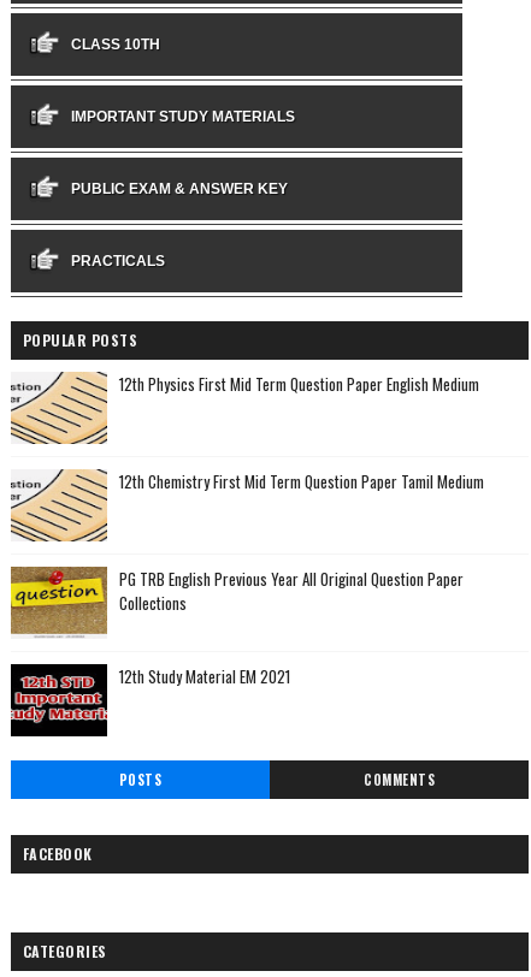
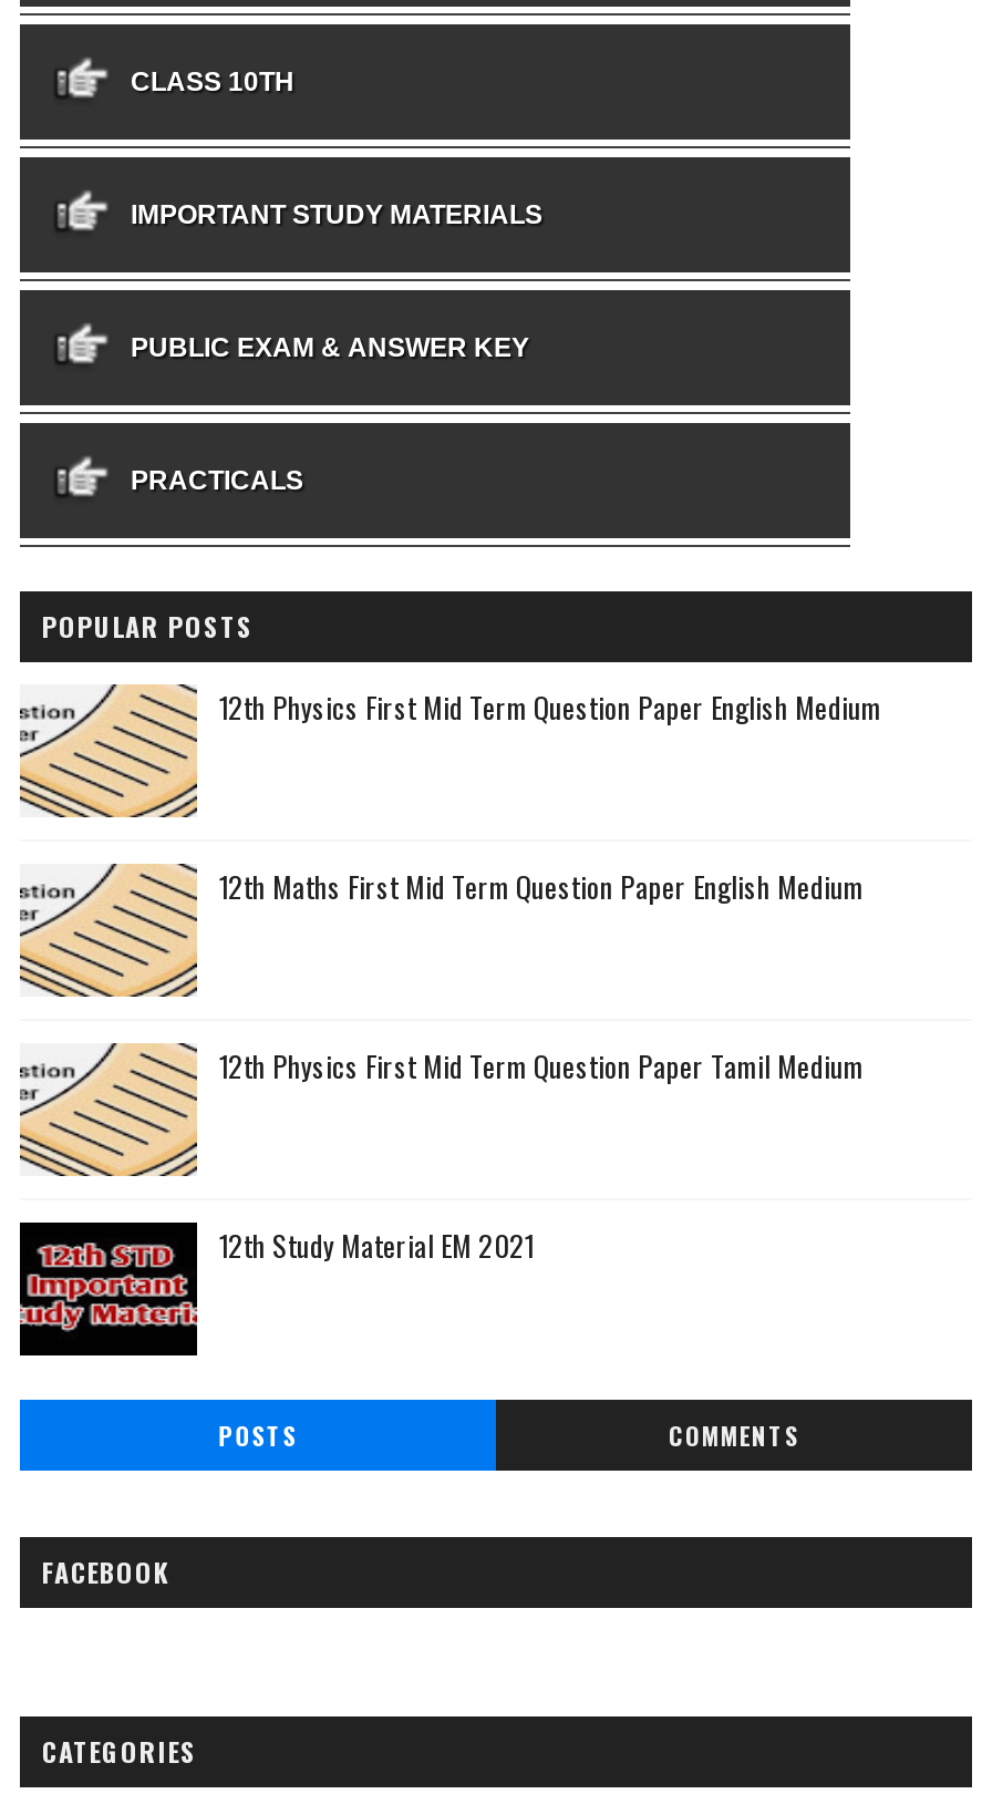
- 12th Chemistry First Mid Term Question Paper Tamil Medium
+ 12th Maths First Mid Term Question Paper English Medium

- [image]
- PG TRB English Previous Year All Original Question Paper
- Collections
+ [image]
+ 12th Physics First Mid Term Question Paper Tamil Medium
